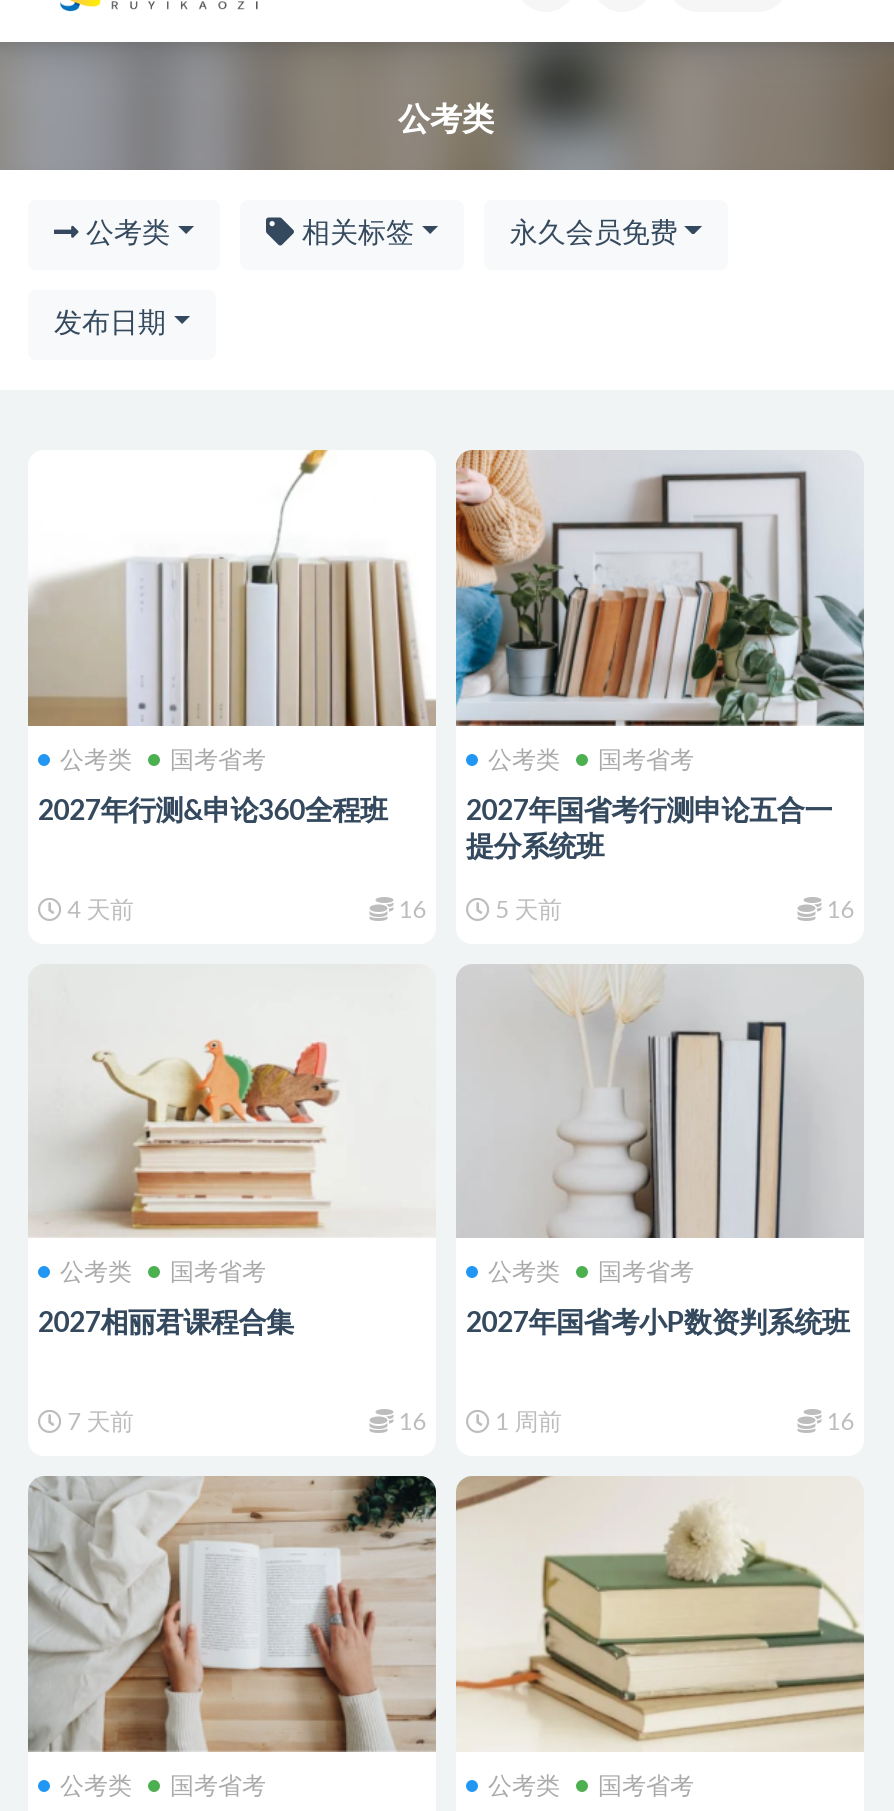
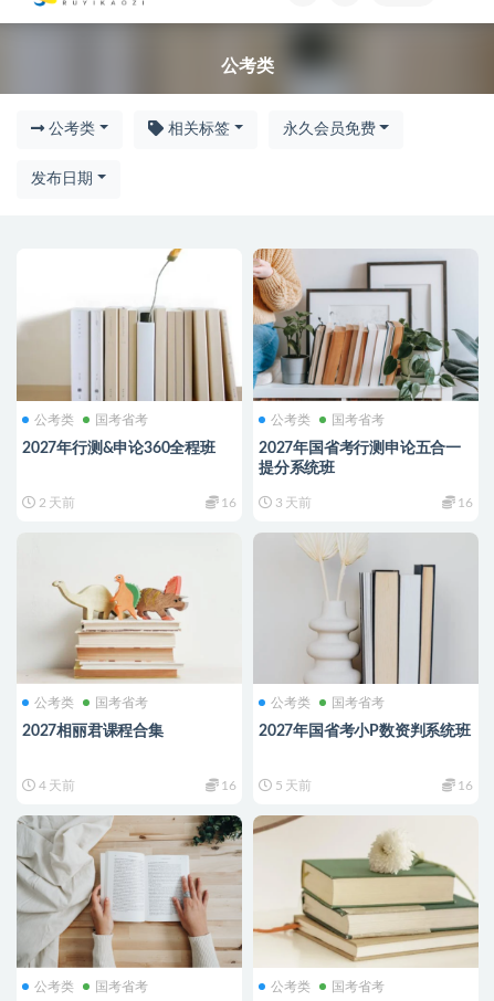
- 4 天前
+ 2 天前

- 5 天前
+ 3 天前

- 7 天前
+ 4 天前

- 1 周前
+ 5 天前
